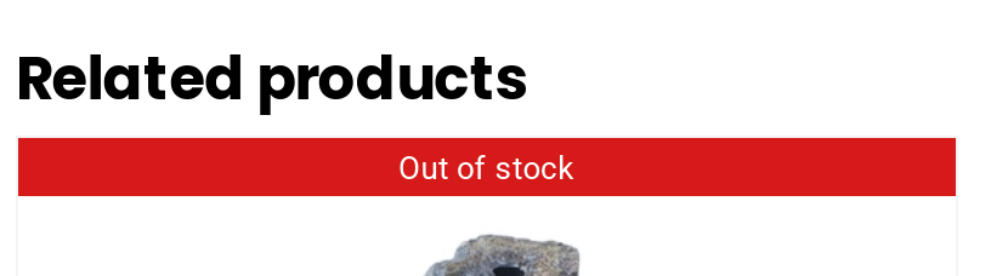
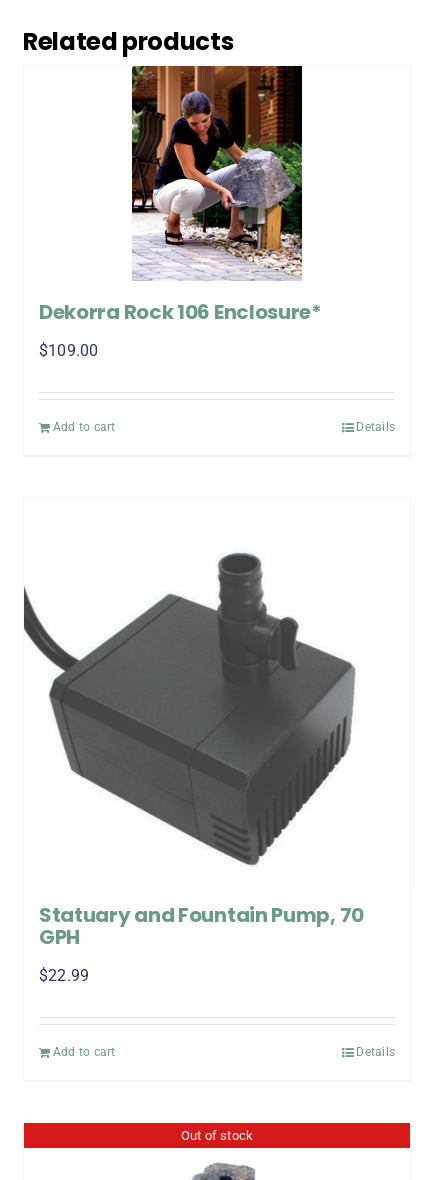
+ [image]
+ Statuary and Fountain Pump, 70
+ GPH
+ $22.99

+ [image]
+ Dekorra Rock 106 Enclosure*
+ $109.00

+ Add to cart
+ Details

+ Add to cart
+ Details
